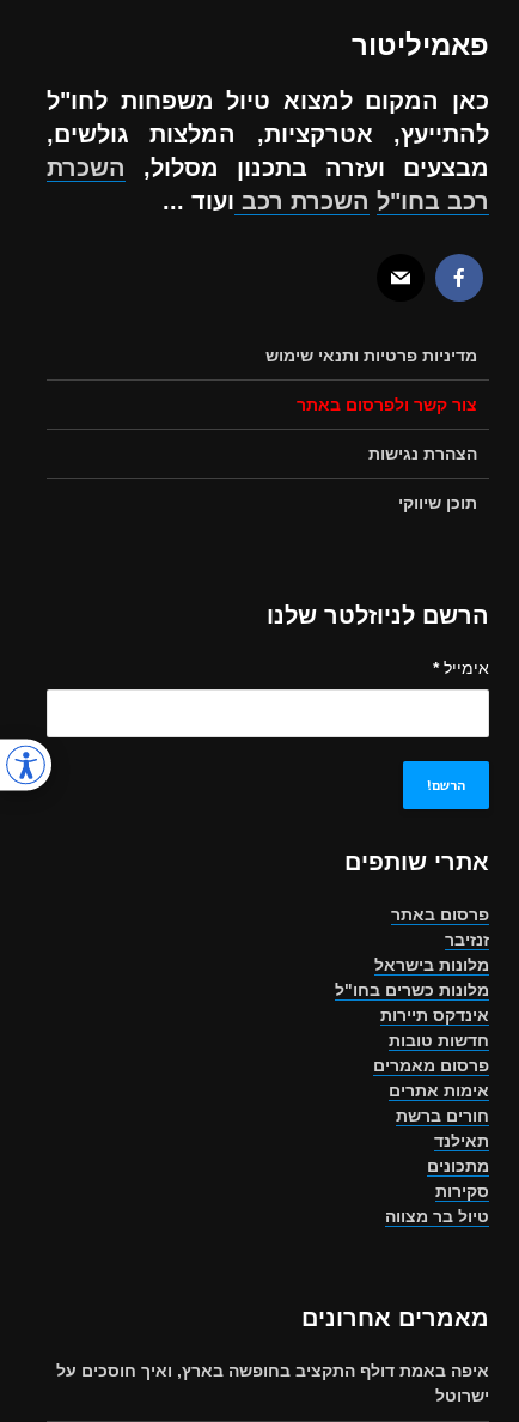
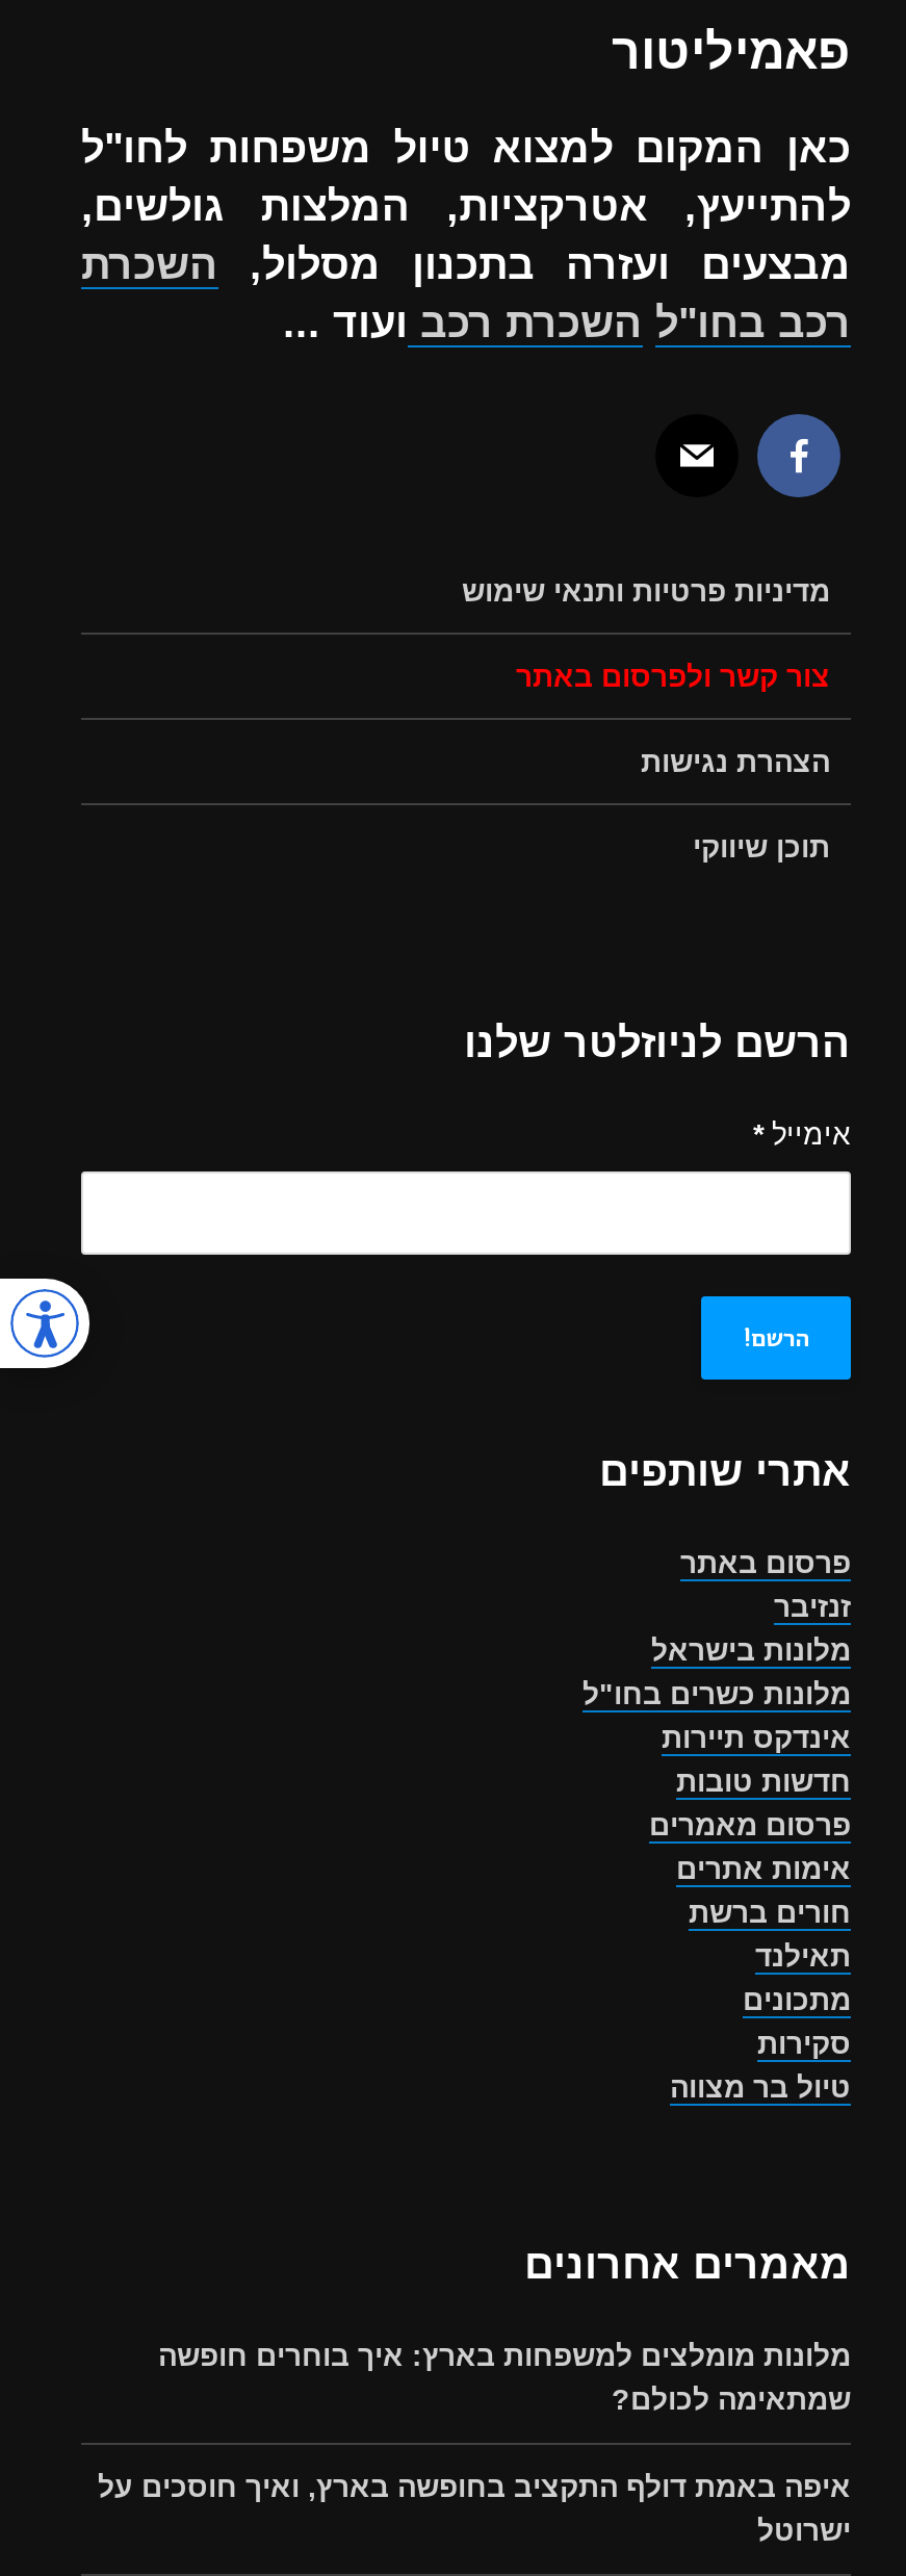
- [image]
+ [image]

+ מלונות מומלצים למשפחות בארץ: איך בוחרים חופשה
+ שמתאימה לכולם?
